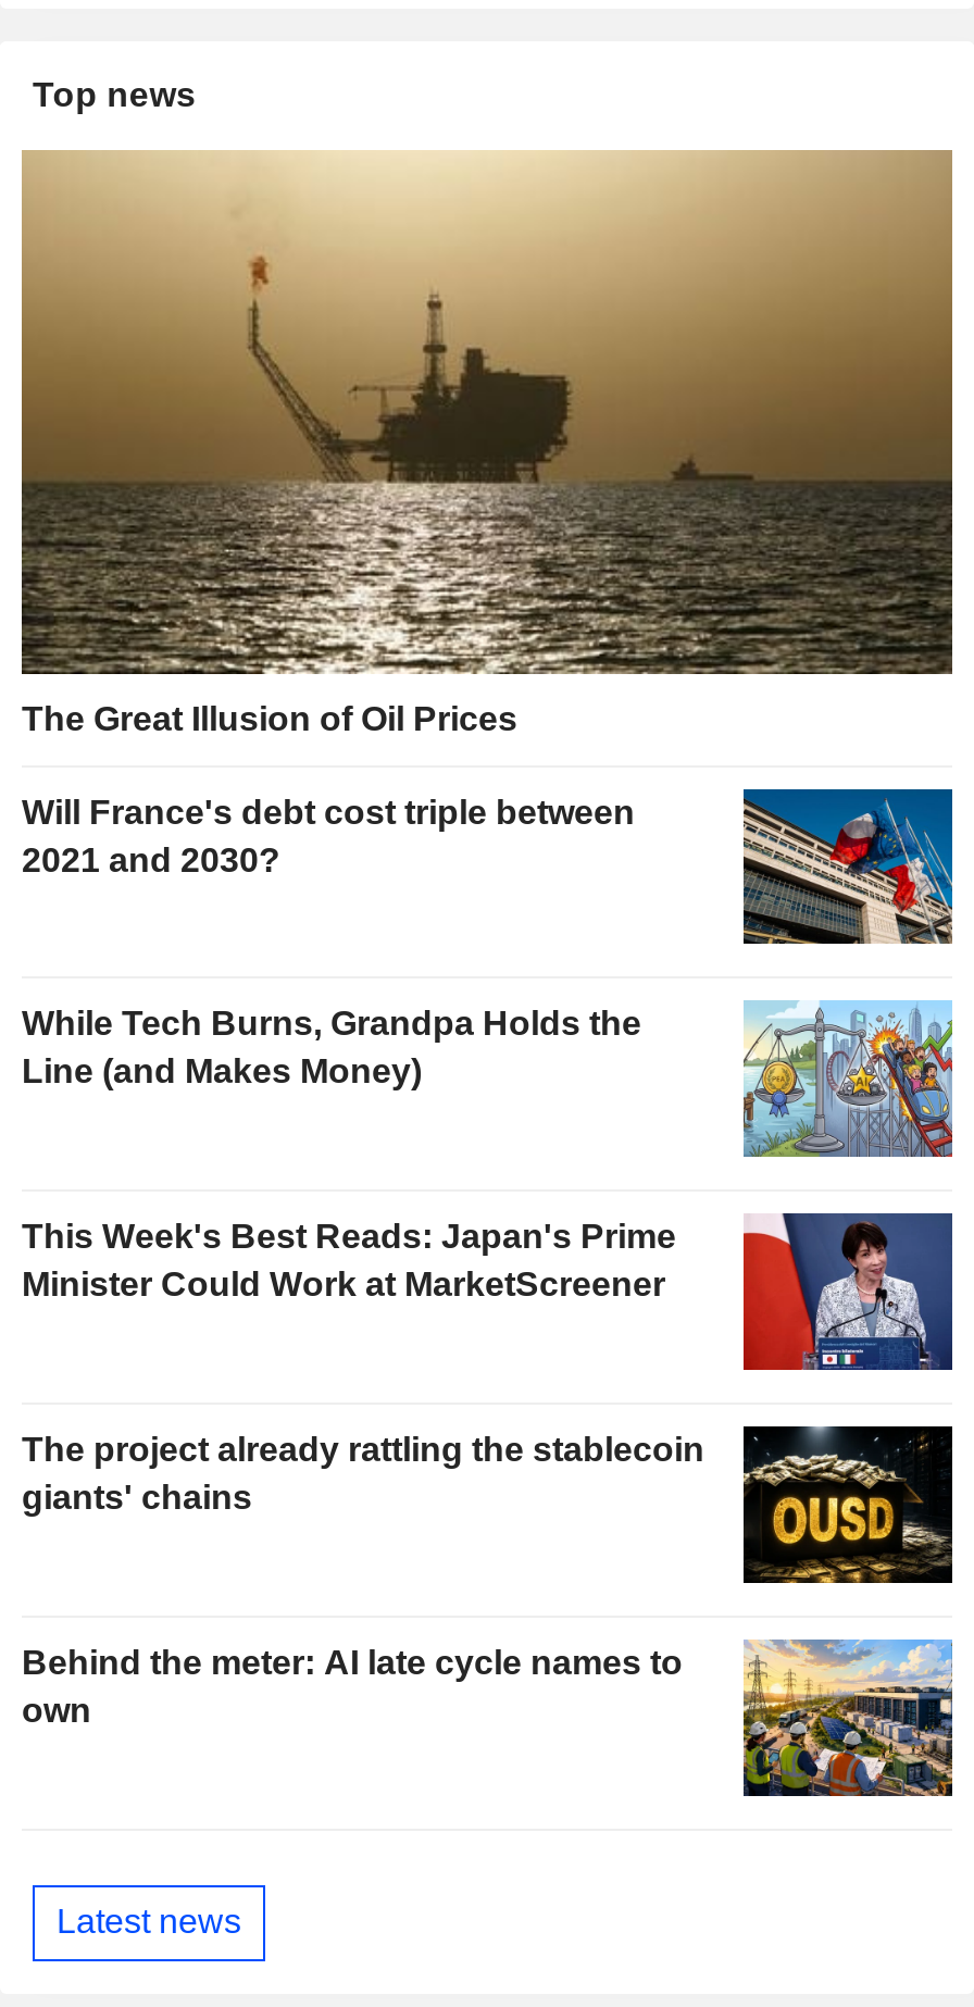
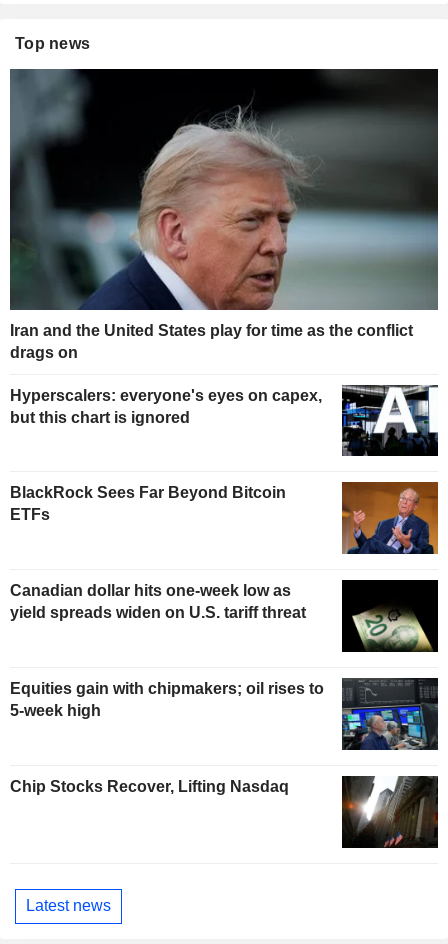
- [image]
- The Great Illusion of Oil Prices
+ [image]
+ Iran and the United States play for time as the conflict
+ drags on

- Will France's debt cost triple between
- 2021 and 2030?
+ Hyperscalers: everyone's eyes on capex,
+ but this chart is ignored

- [image]
+ [image]

- While Tech Burns, Grandpa Holds the
- Line (and Makes Money)
+ BlackRock Sees Far Beyond Bitcoin
+ ETFs

- [image]
+ [image]

- [image]
- This Week's Best Reads: Japan's Prime
- Minister Could Work at MarketScreener
+ [image]
+ Canadian dollar hits one-week low as
+ yield spreads widen on U.S. tariff threat

- [image]
- The project already rattling the stablecoin
- giants' chains
+ [image]
+ Equities gain with chipmakers; oil rises to
+ 5-week high

- Behind the meter: AI late cycle names to
- own
+ Chip Stocks Recover, Lifting Nasdaq

- [image]
+ [image]
